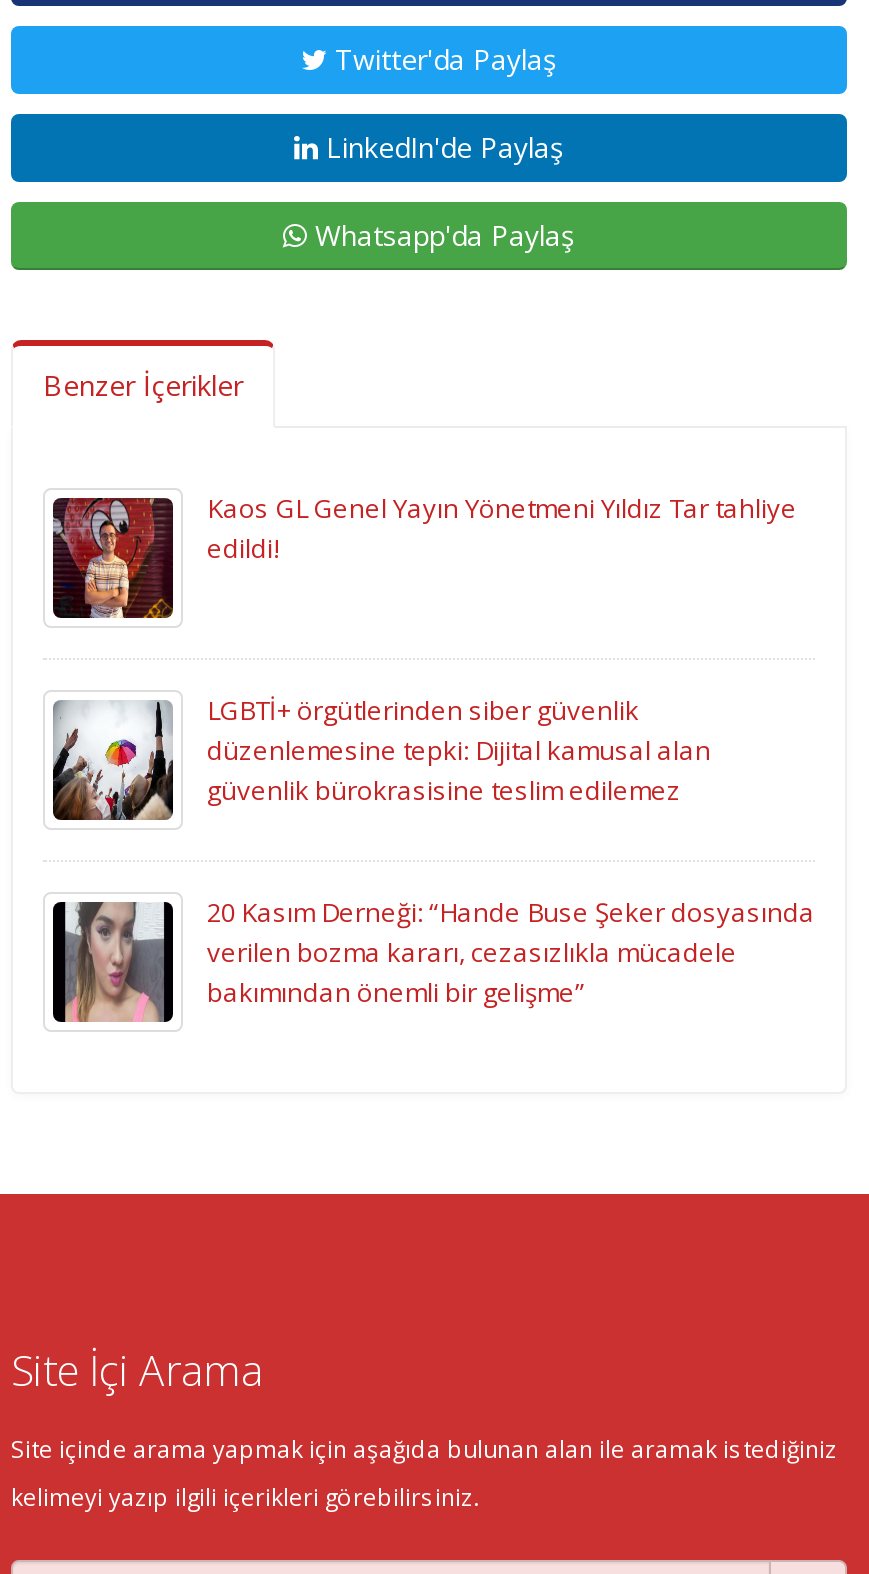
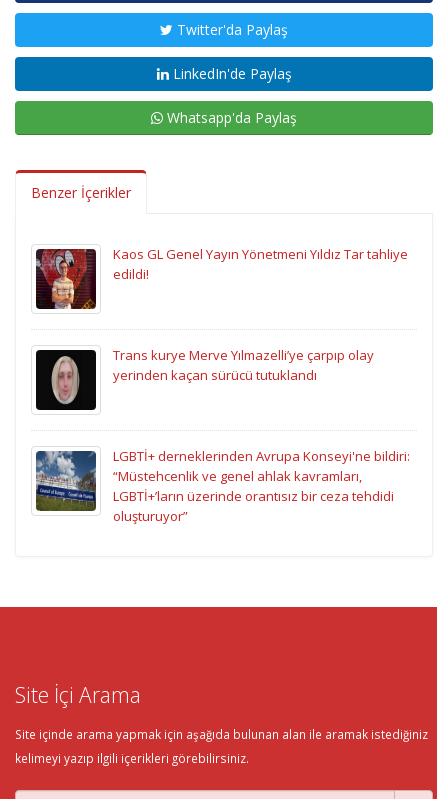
- [image]
- LGBTİ+ örgütlerinden siber güvenlik
- düzenlemesine tepki: Dijital kamusal alan
- güvenlik bürokrasisine teslim edilemez
+ [image]
+ Trans kurye Merve Yılmazelli’ye çarpıp olay
+ yerinden kaçan sürücü tutuklandı

- [image]
- 20 Kasım Derneği: “Hande Buse Şeker dosyasında
- verilen bozma kararı, cezasızlıkla mücadele
- bakımından önemli bir gelişme”
+ [image]
+ LGBTİ+ derneklerinden Avrupa Konseyi'ne bildiri:
+ “Müstehcenlik ve genel ahlak kavramları,
+ LGBTİ+’ların üzerinde orantısız bir ceza tehdidi
+ oluşturuyor”
